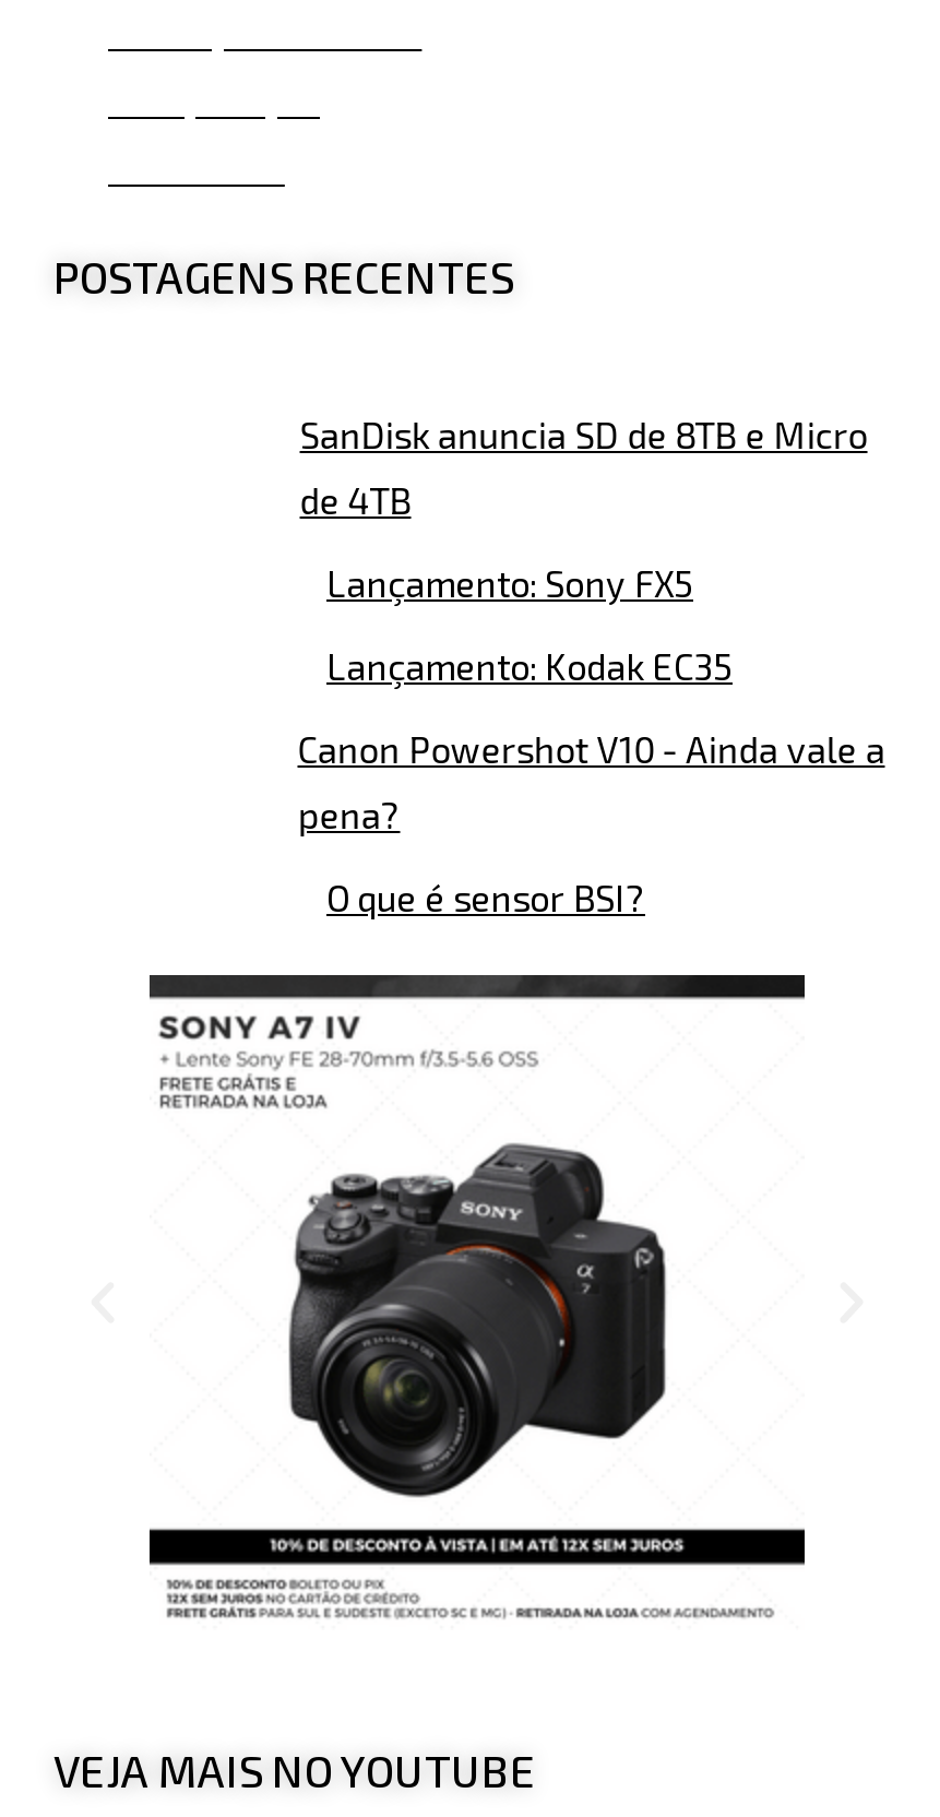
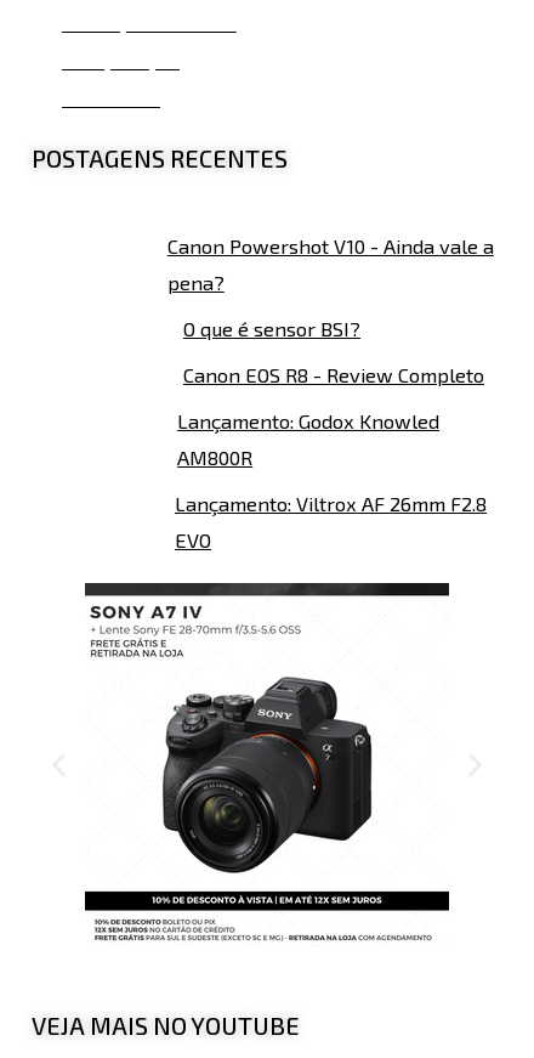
- SanDisk anuncia SD de 8TB e Micro
- de 4TB
- Lançamento: Sony FX5
- Lançamento: Kodak EC35

moved up: Canon Powershot V10 - Ainda vale a | pena? | O que é sensor BSI?

+ Canon EOS R8 - Review Completo
+ Lançamento: Godox Knowled
+ AM800R
+ Lançamento: Viltrox AF 26mm F2.8
+ EVO
